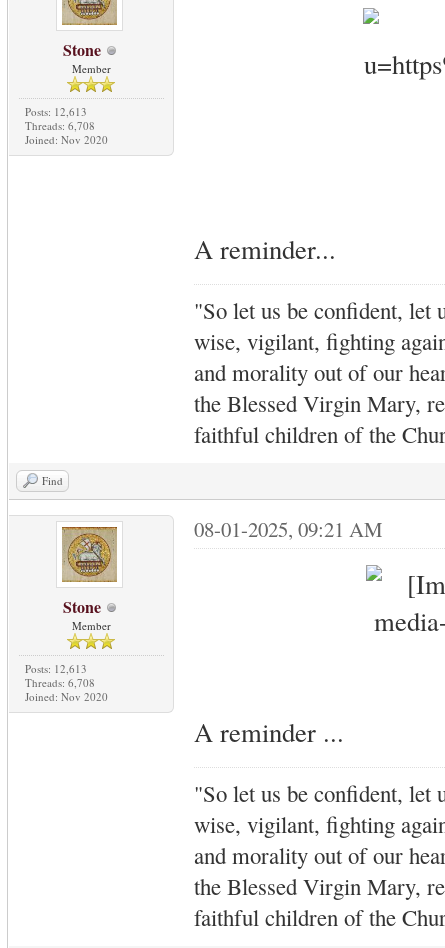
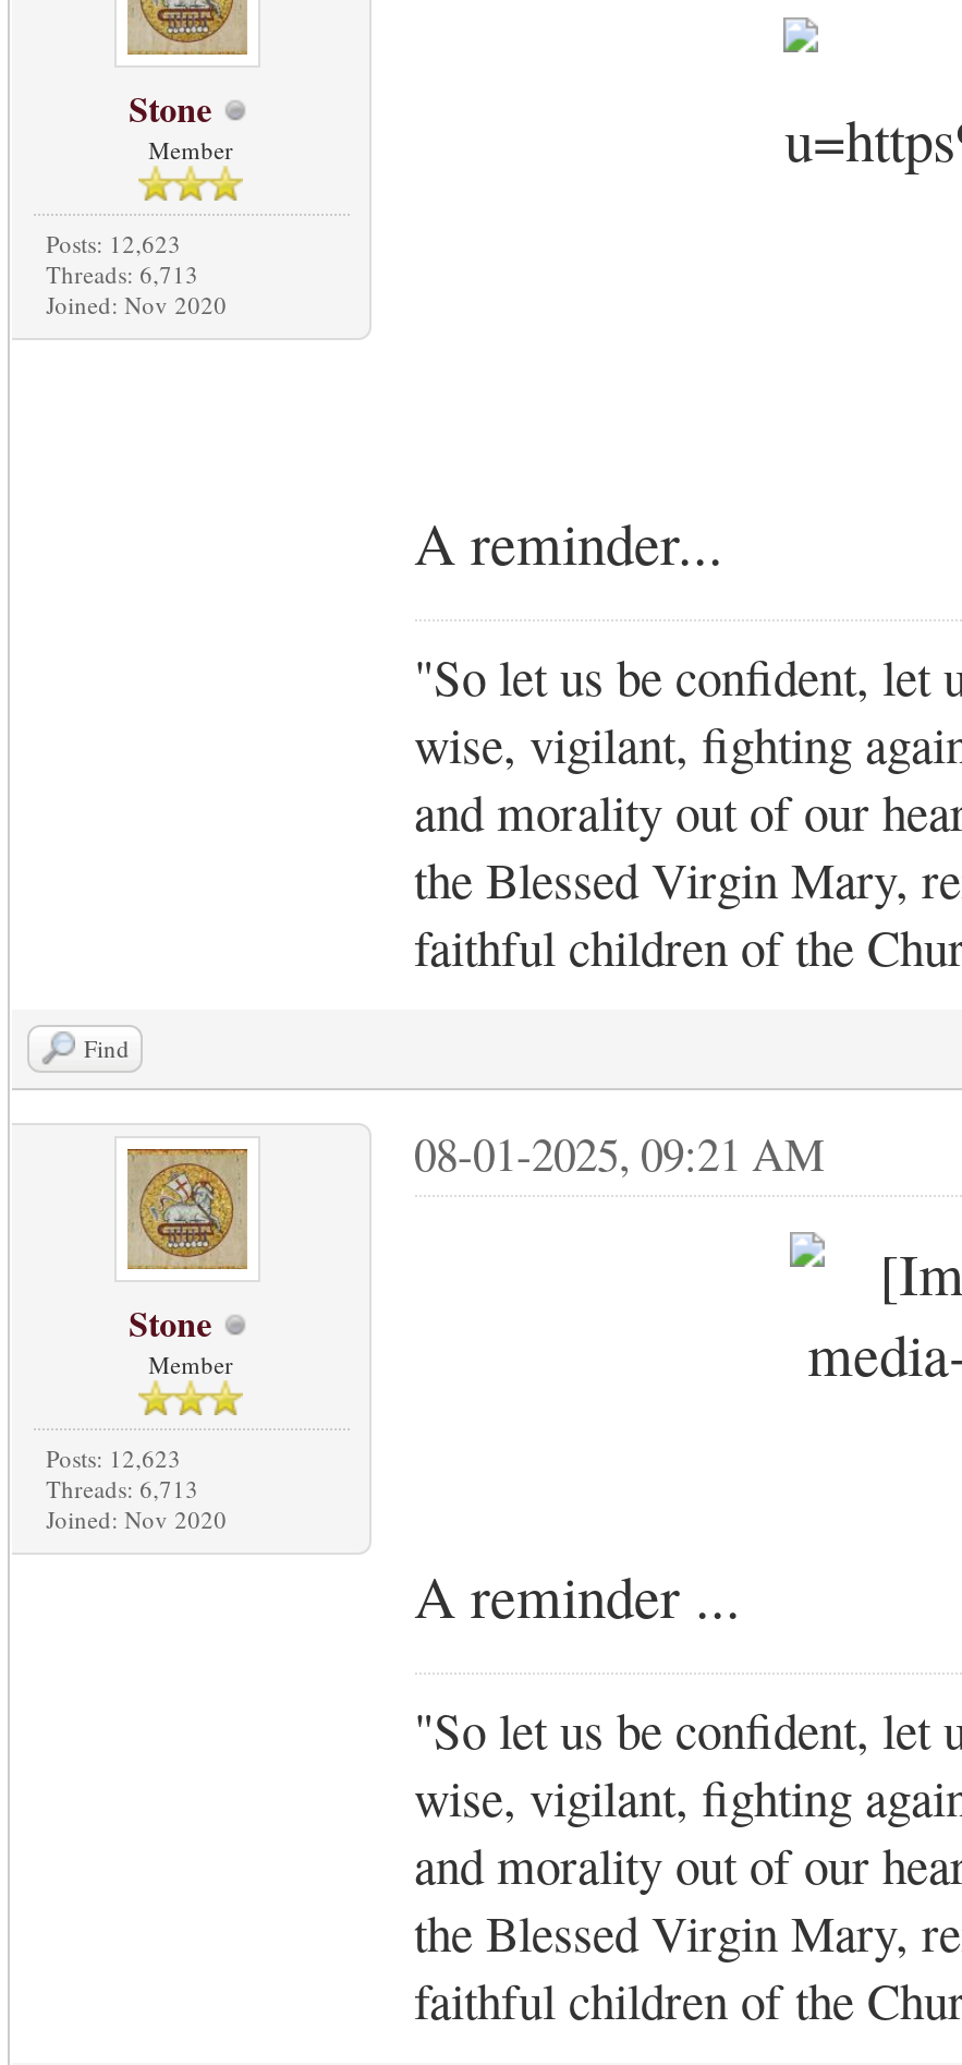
- Posts: 12,613
+ Posts: 12,623

- Threads: 6,708
+ Threads: 6,713

- Posts: 12,613
+ Posts: 12,623

- Threads: 6,708
+ Threads: 6,713
